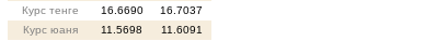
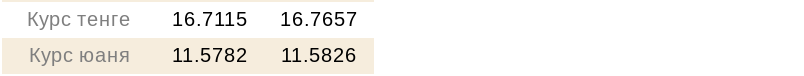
- 16.6690
+ 16.7115

- 16.7037
+ 16.7657

- 11.5698
+ 11.5782

- 11.6091
+ 11.5826
